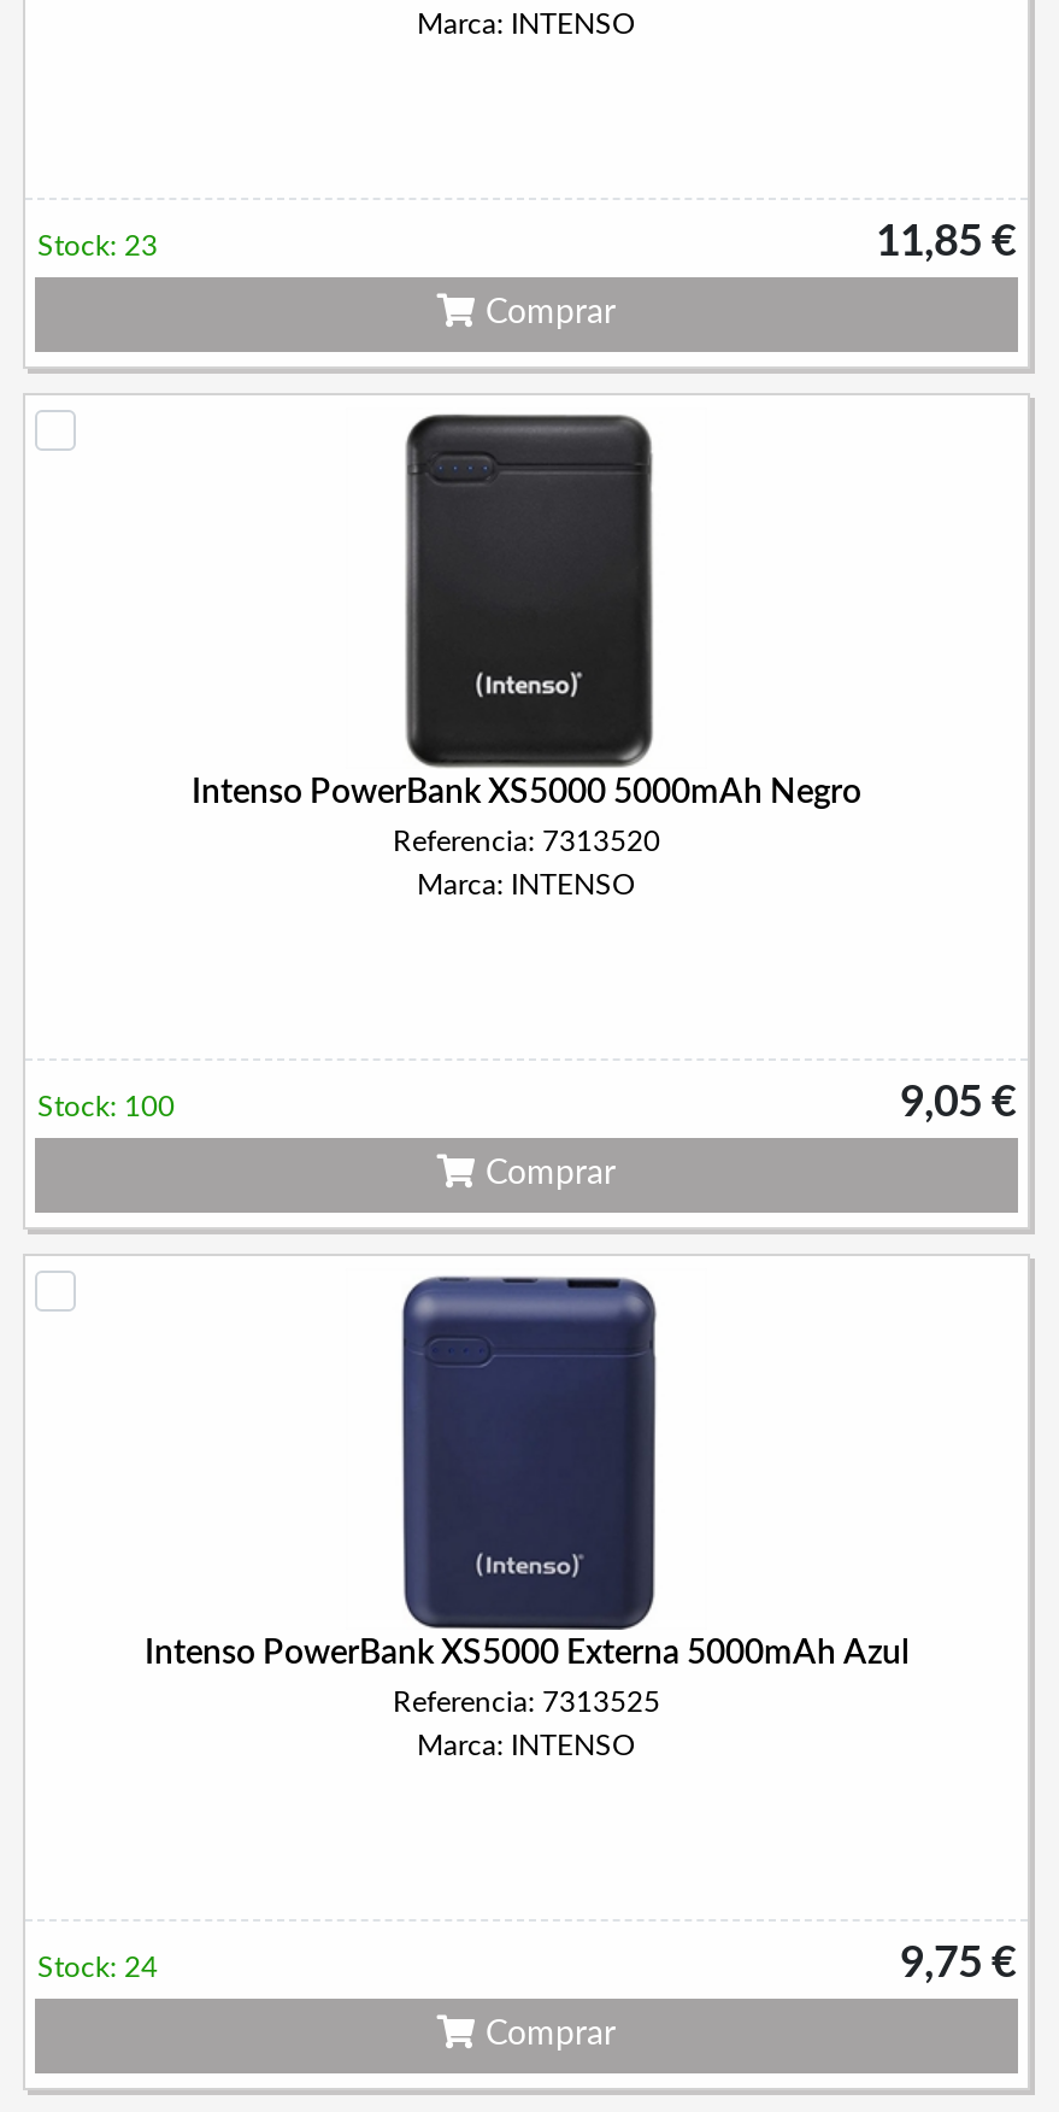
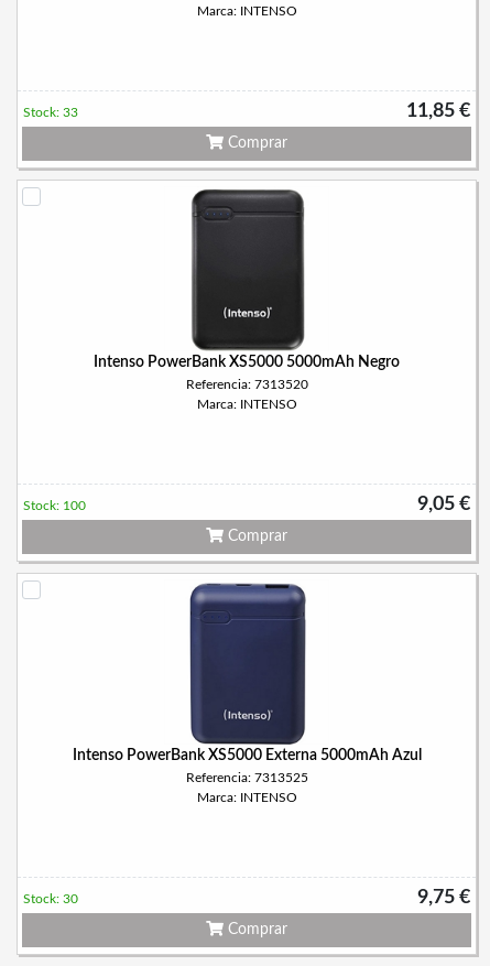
- Stock: 23
+ Stock: 33

- Stock: 24
+ Stock: 30
